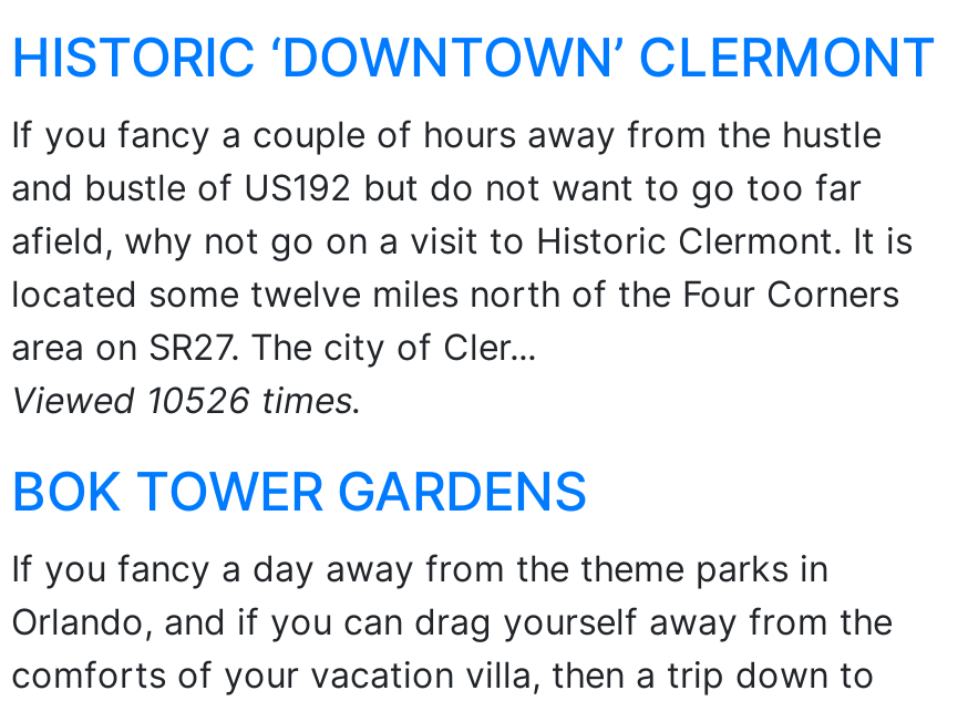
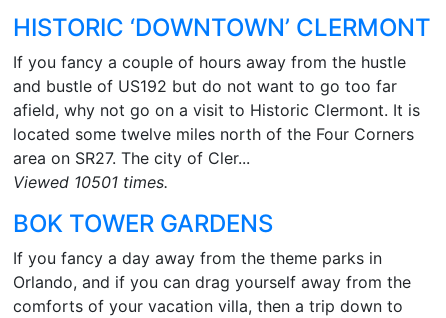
- Viewed 10526 times.
+ Viewed 10501 times.
